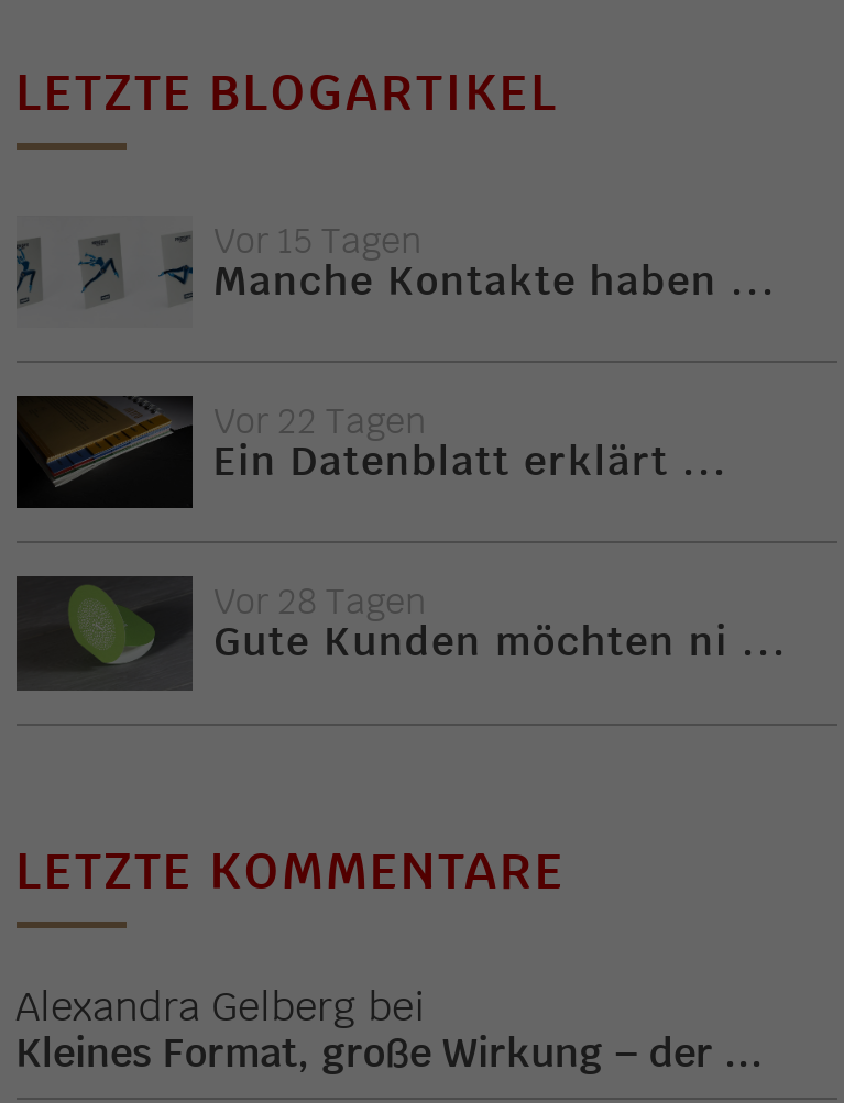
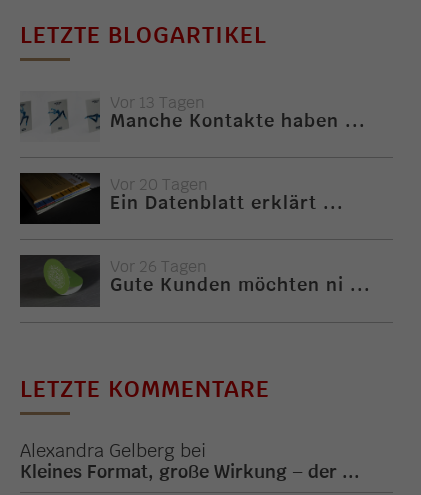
- Vor 15 Tagen
+ Vor 13 Tagen

- Vor 22 Tagen
+ Vor 20 Tagen

- Vor 28 Tagen
+ Vor 26 Tagen
